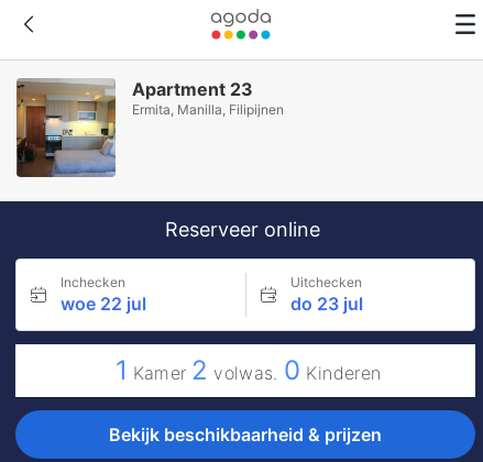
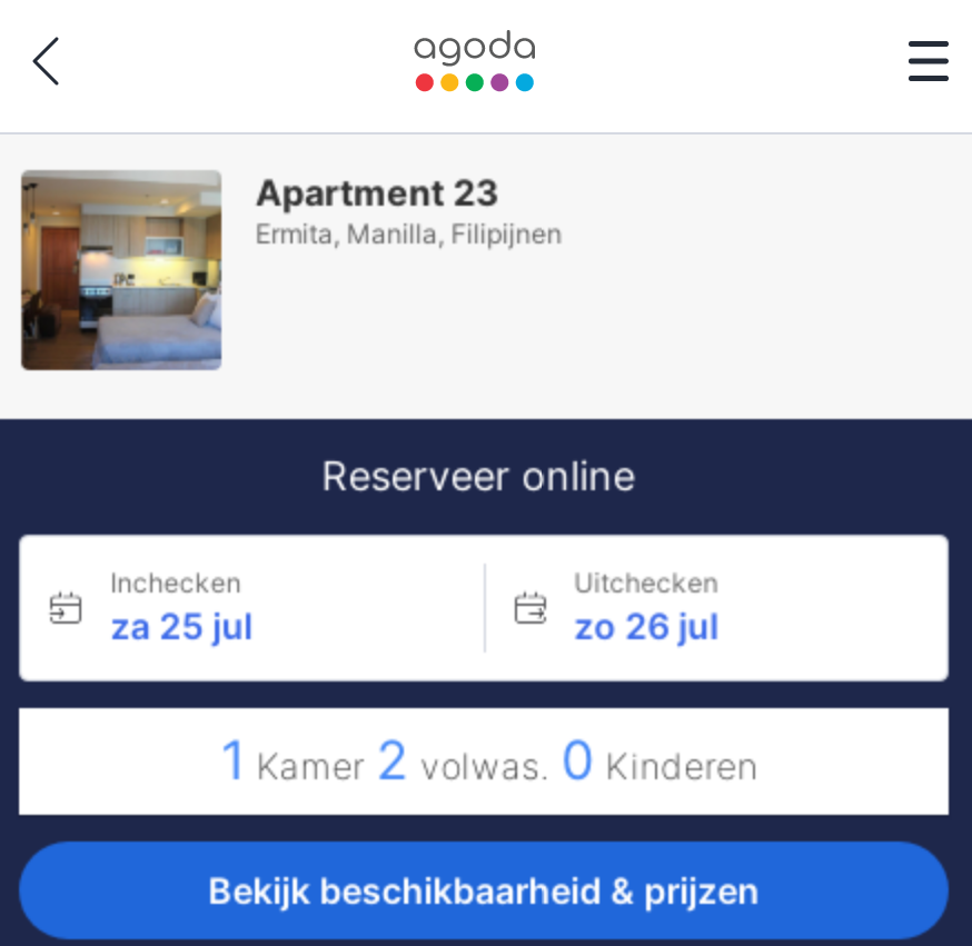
- woe 22 jul
+ za 25 jul

- do 23 jul
+ zo 26 jul
